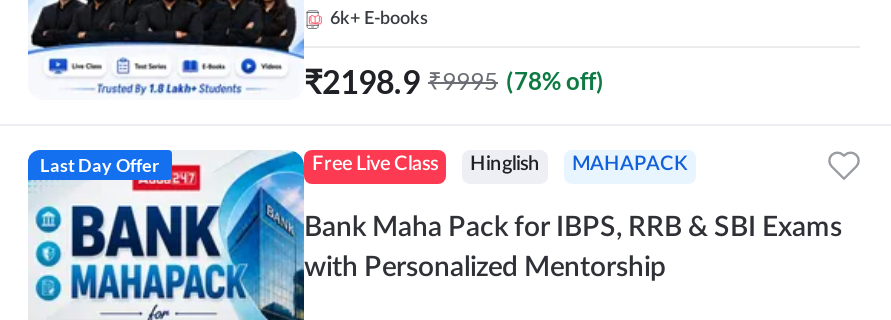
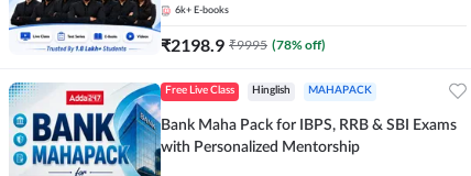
- Last Day Offer
